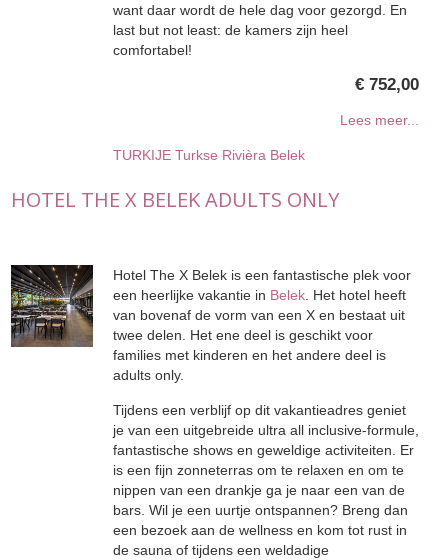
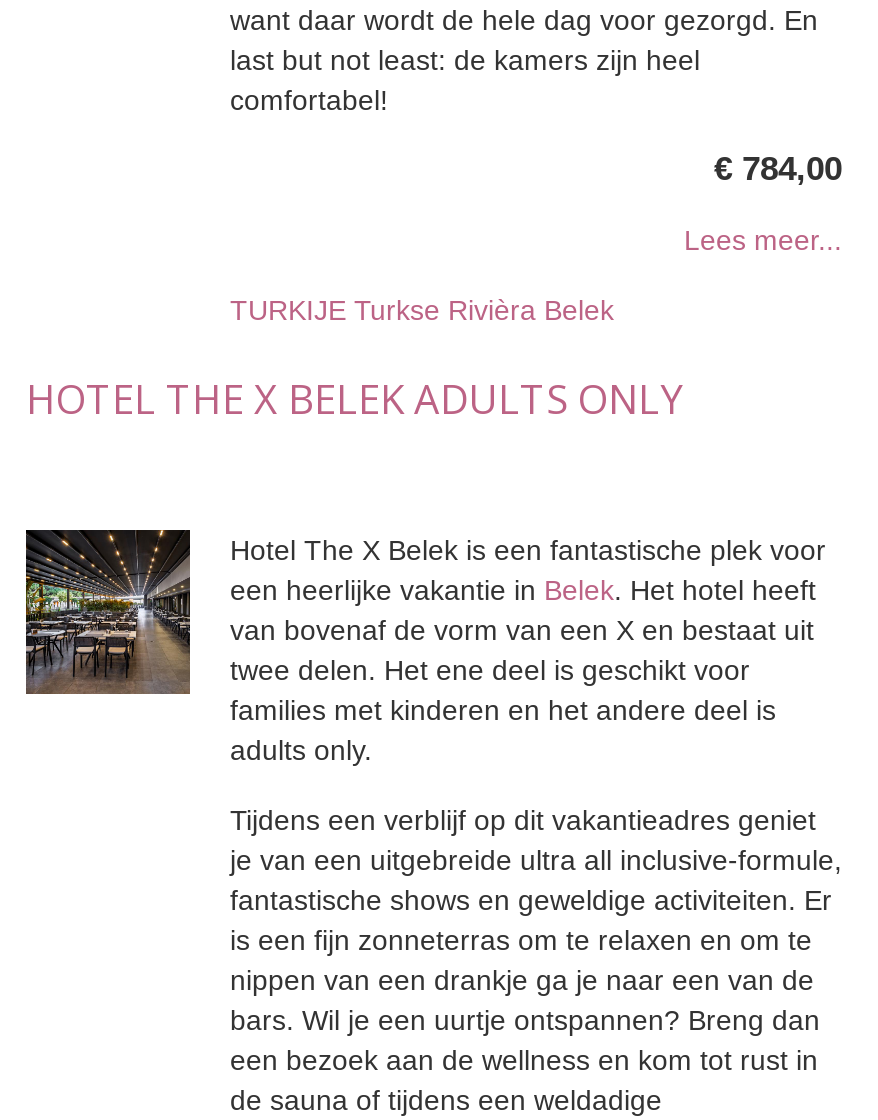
- € 752,00
+ € 784,00
